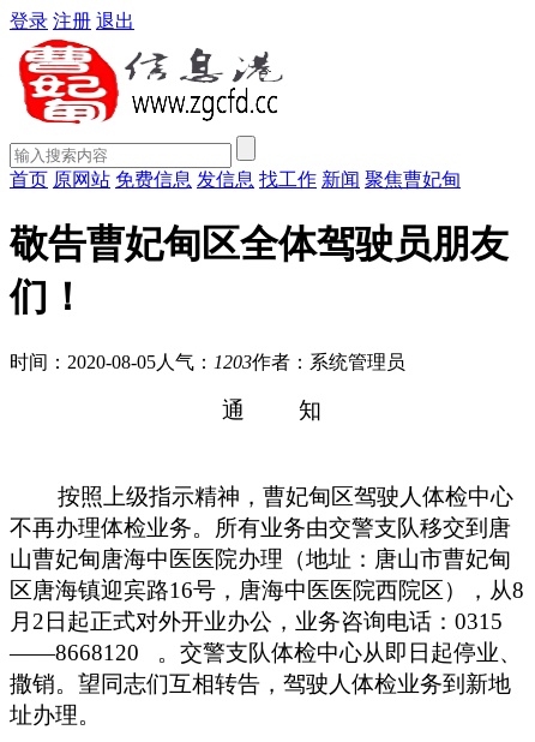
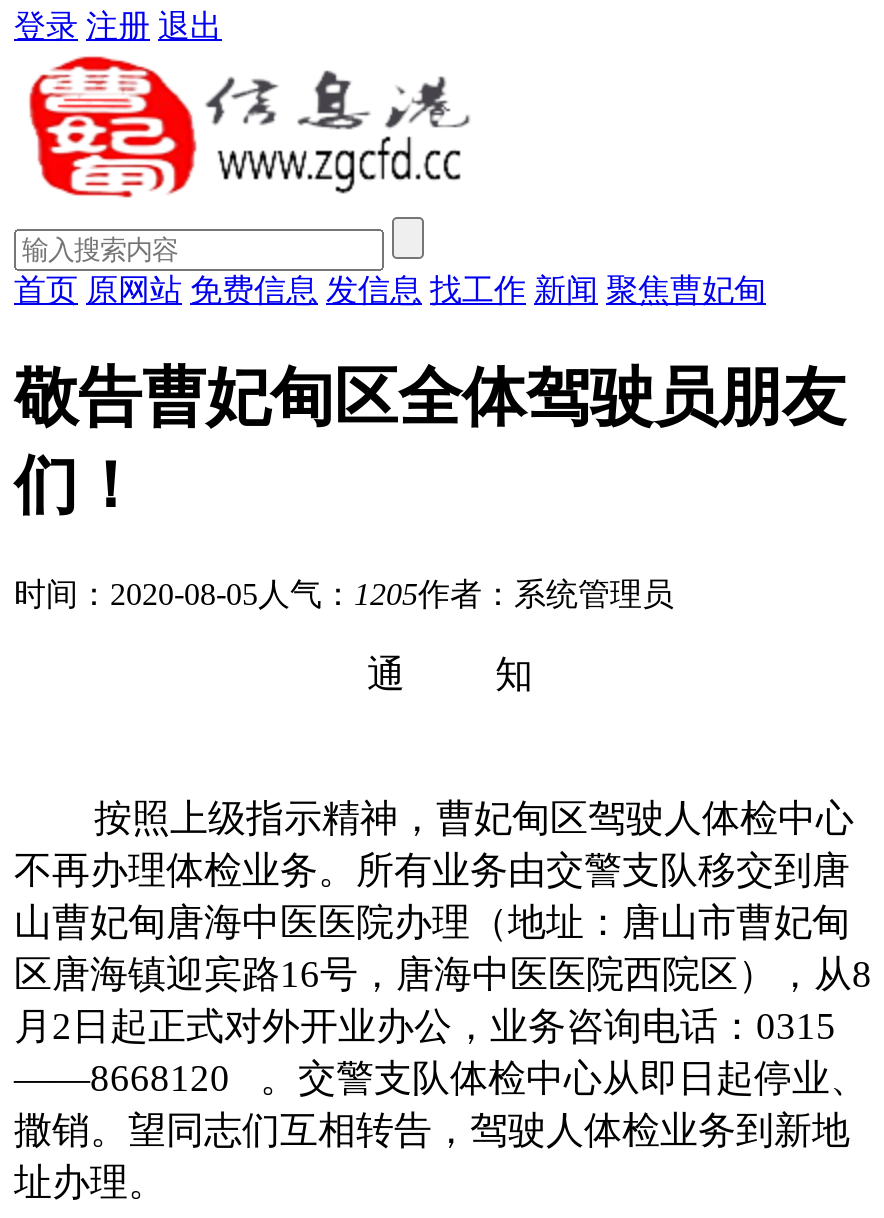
- 时间：2020-08-05人气：1203作者：系统管理员
+ 时间：2020-08-05人气：1205作者：系统管理员
